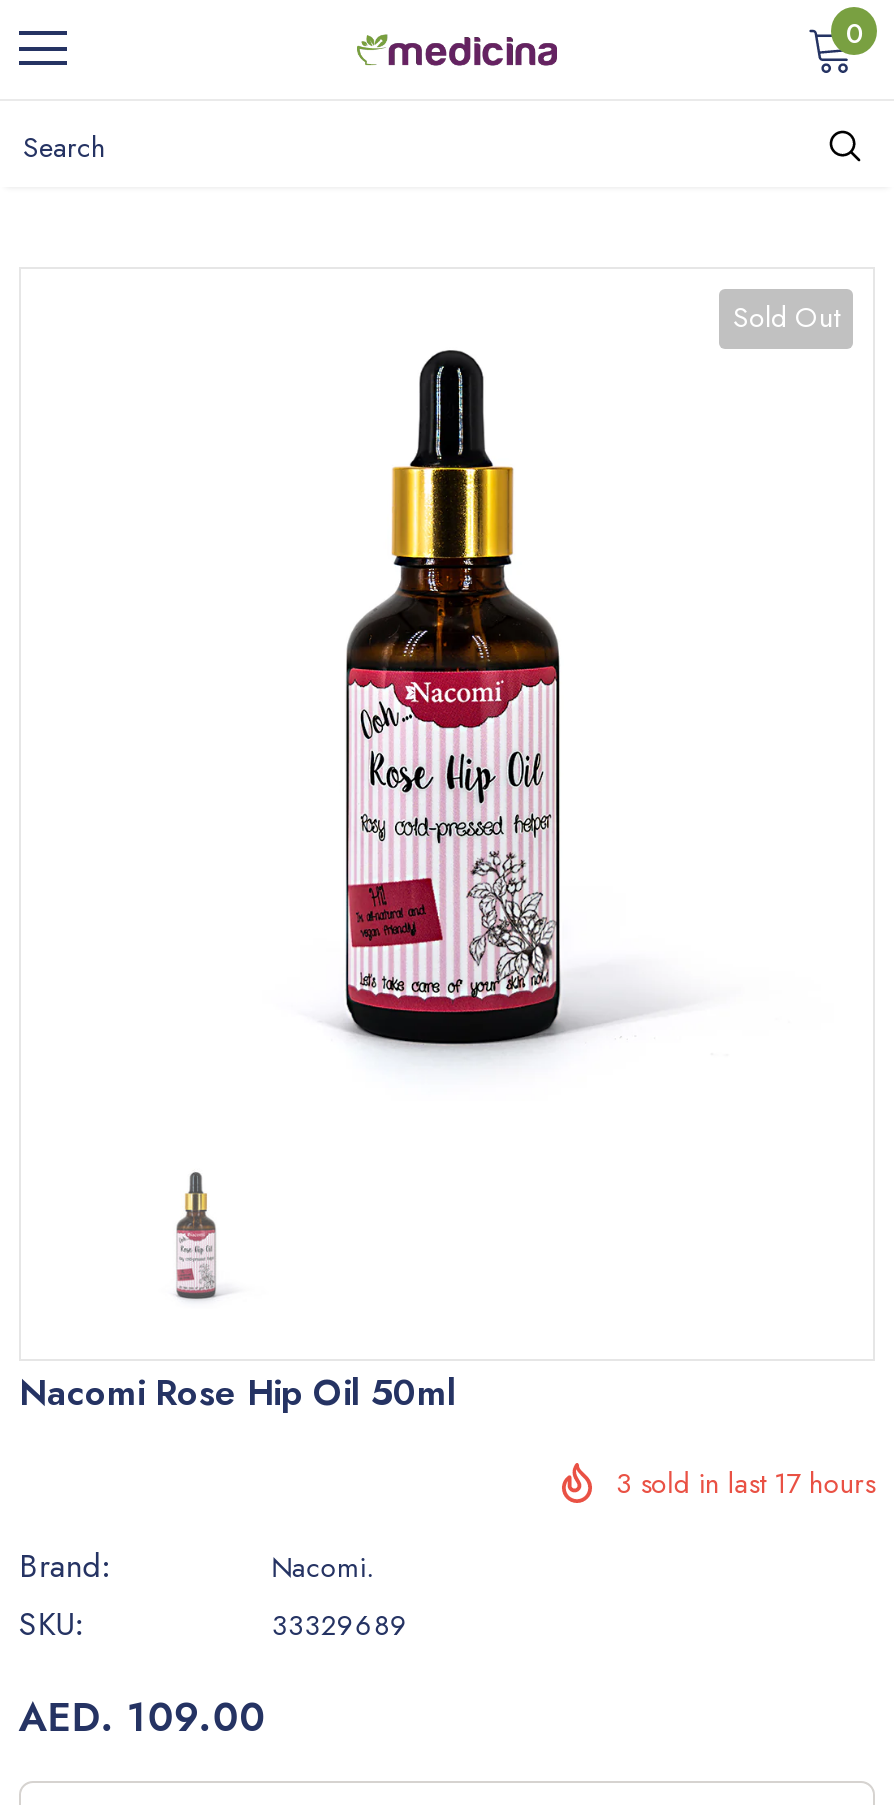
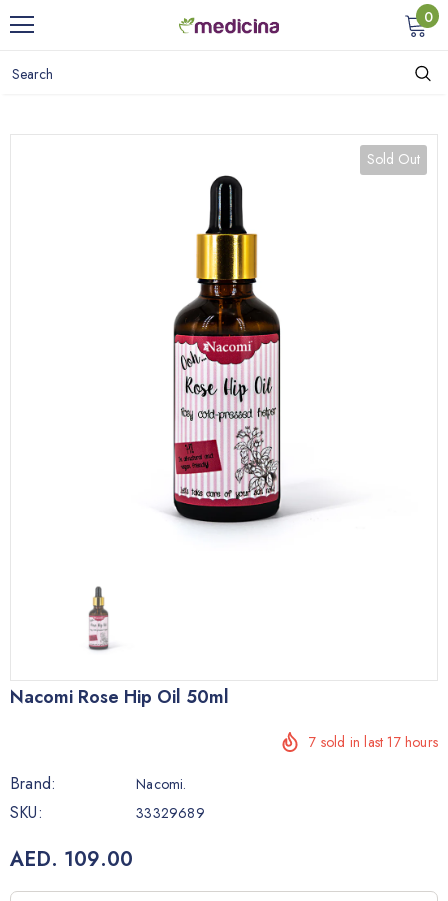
- 3 sold in last 17 hours
+ 7 sold in last 17 hours
